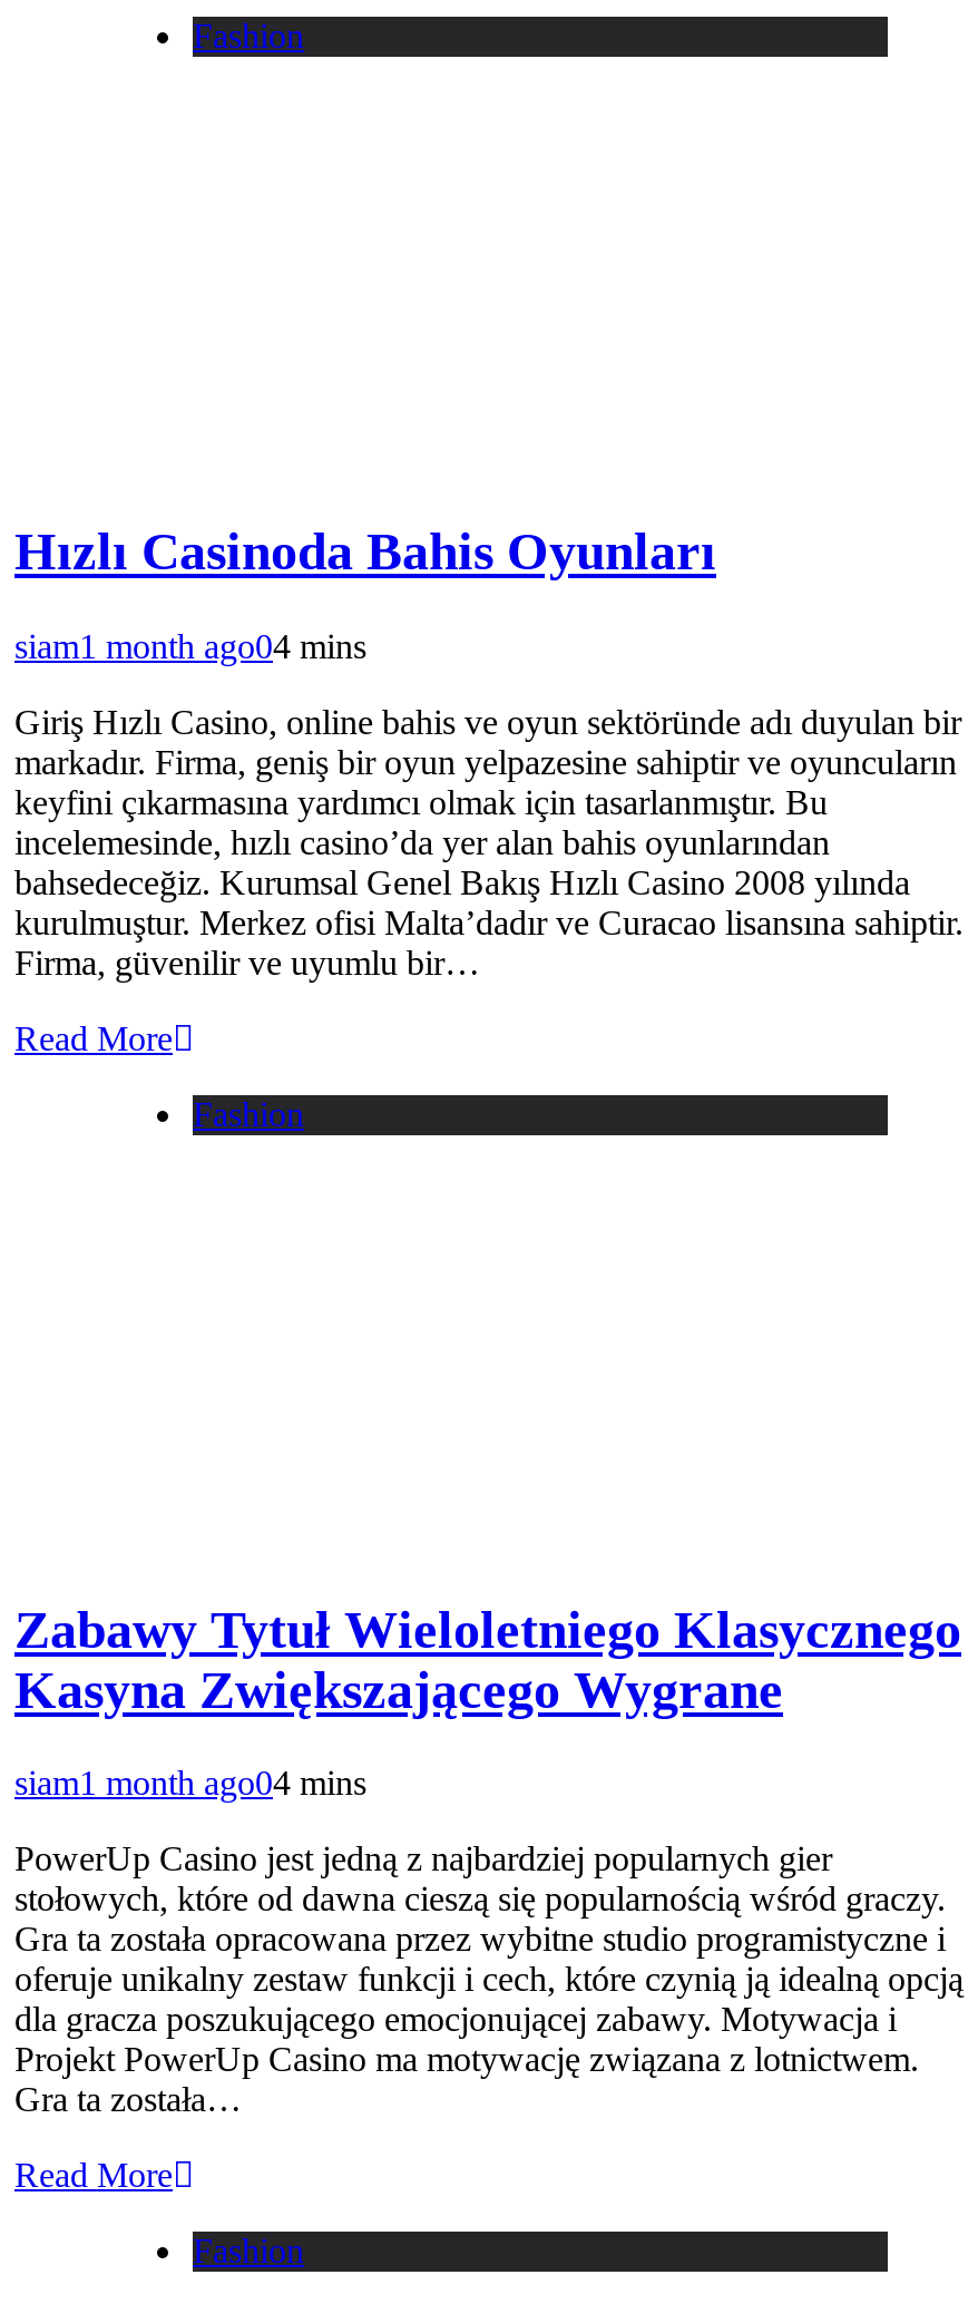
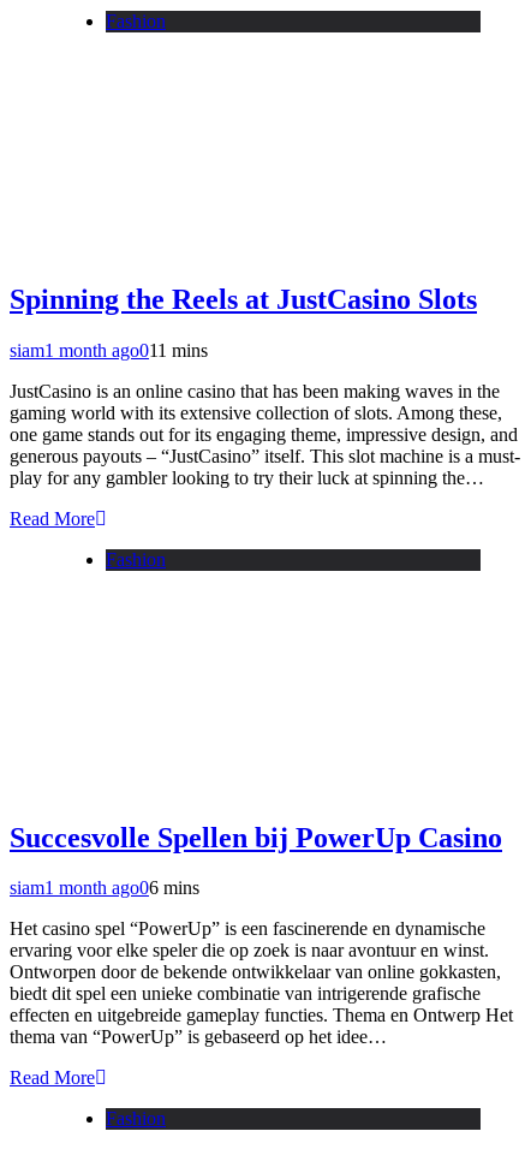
- Hızlı Casinoda Bahis Oyunları
+ Spinning the Reels at JustCasino Slots

- siam1 month ago04 mins
+ siam1 month ago011 mins

- Giriş Hızlı Casino, online bahis ve oyun sektöründe adı duyulan bir
- markadır. Firma, geniş bir oyun yelpazesine sahiptir ve oyuncuların
- keyfini çıkarmasına yardımcı olmak için tasarlanmıştır. Bu
- incelemesinde, hızlı casino’da yer alan bahis oyunlarından
- bahsedeceğiz. Kurumsal Genel Bakış Hızlı Casino 2008 yılında
- kurulmuştur. Merkez ofisi Malta’dadır ve Curacao lisansına sahiptir.
- Firma, güvenilir ve uyumlu bir…
+ JustCasino is an online casino that has been making waves in the
+ gaming world with its extensive collection of slots. Among these,
+ one game stands out for its engaging theme, impressive design, and
+ generous payouts – “JustCasino” itself. This slot machine is a must-
+ play for any gambler looking to try their luck at spinning the…

- Zabawy Tytuł Wieloletniego Klasycznego
- Kasyna Zwiększającego Wygrane
+ Succesvolle Spellen bij PowerUp Casino

- siam1 month ago04 mins
+ siam1 month ago06 mins

- PowerUp Casino jest jedną z najbardziej popularnych gier
- stołowych, które od dawna cieszą się popularnością wśród graczy.
- Gra ta została opracowana przez wybitne studio programistyczne i
- oferuje unikalny zestaw funkcji i cech, które czynią ją idealną opcją
- dla gracza poszukującego emocjonującej zabawy. Motywacja i
- Projekt PowerUp Casino ma motywację związana z lotnictwem.
- Gra ta została…
+ Het casino spel “PowerUp” is een fascinerende en dynamische
+ ervaring voor elke speler die op zoek is naar avontuur en winst.
+ Ontworpen door de bekende ontwikkelaar van online gokkasten,
+ biedt dit spel een unieke combinatie van intrigerende grafische
+ effecten en uitgebreide gameplay functies. Thema en Ontwerp Het
+ thema van “PowerUp” is gebaseerd op het idee…
